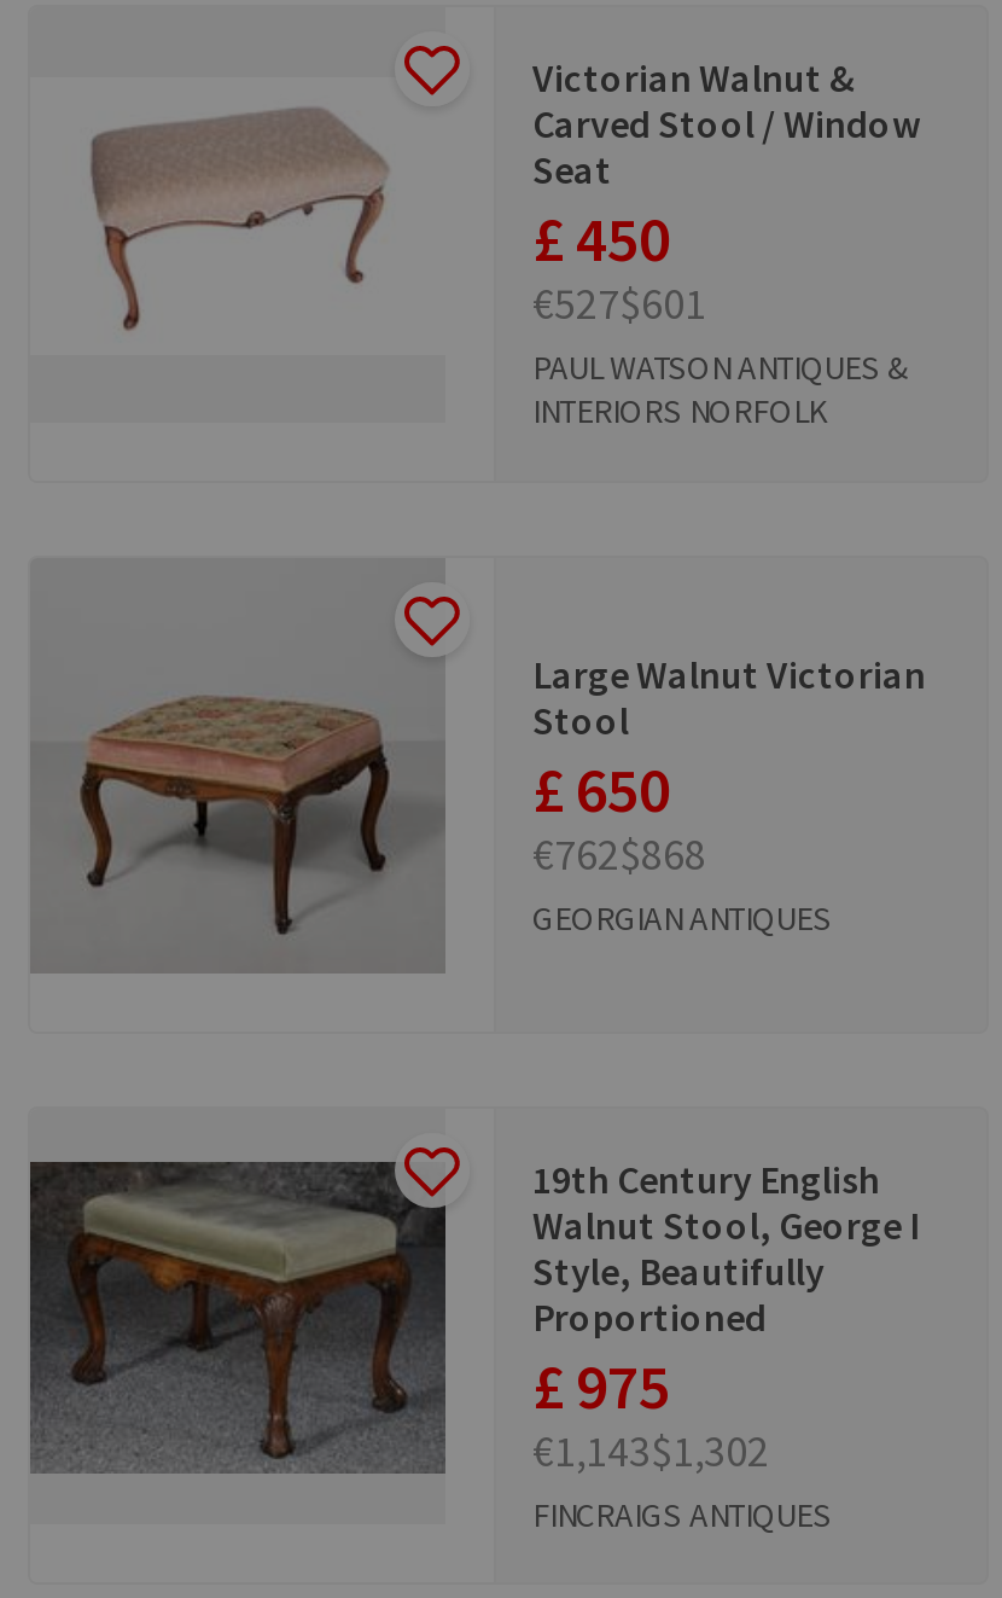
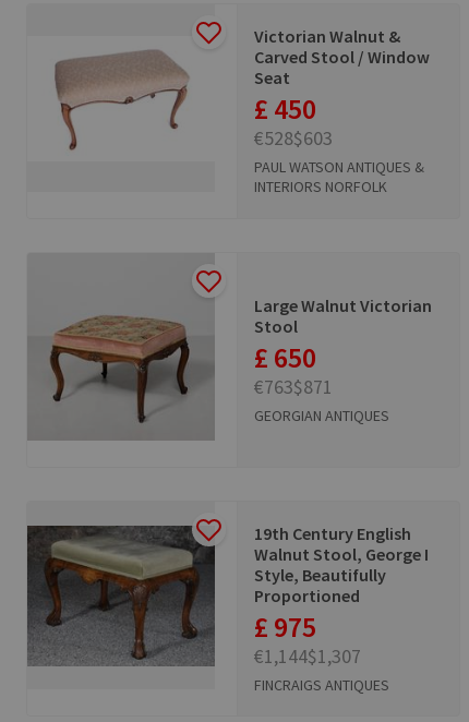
- €527$601
+ €528$603

- €762$868
+ €763$871

- €1,143$1,302
+ €1,144$1,307
